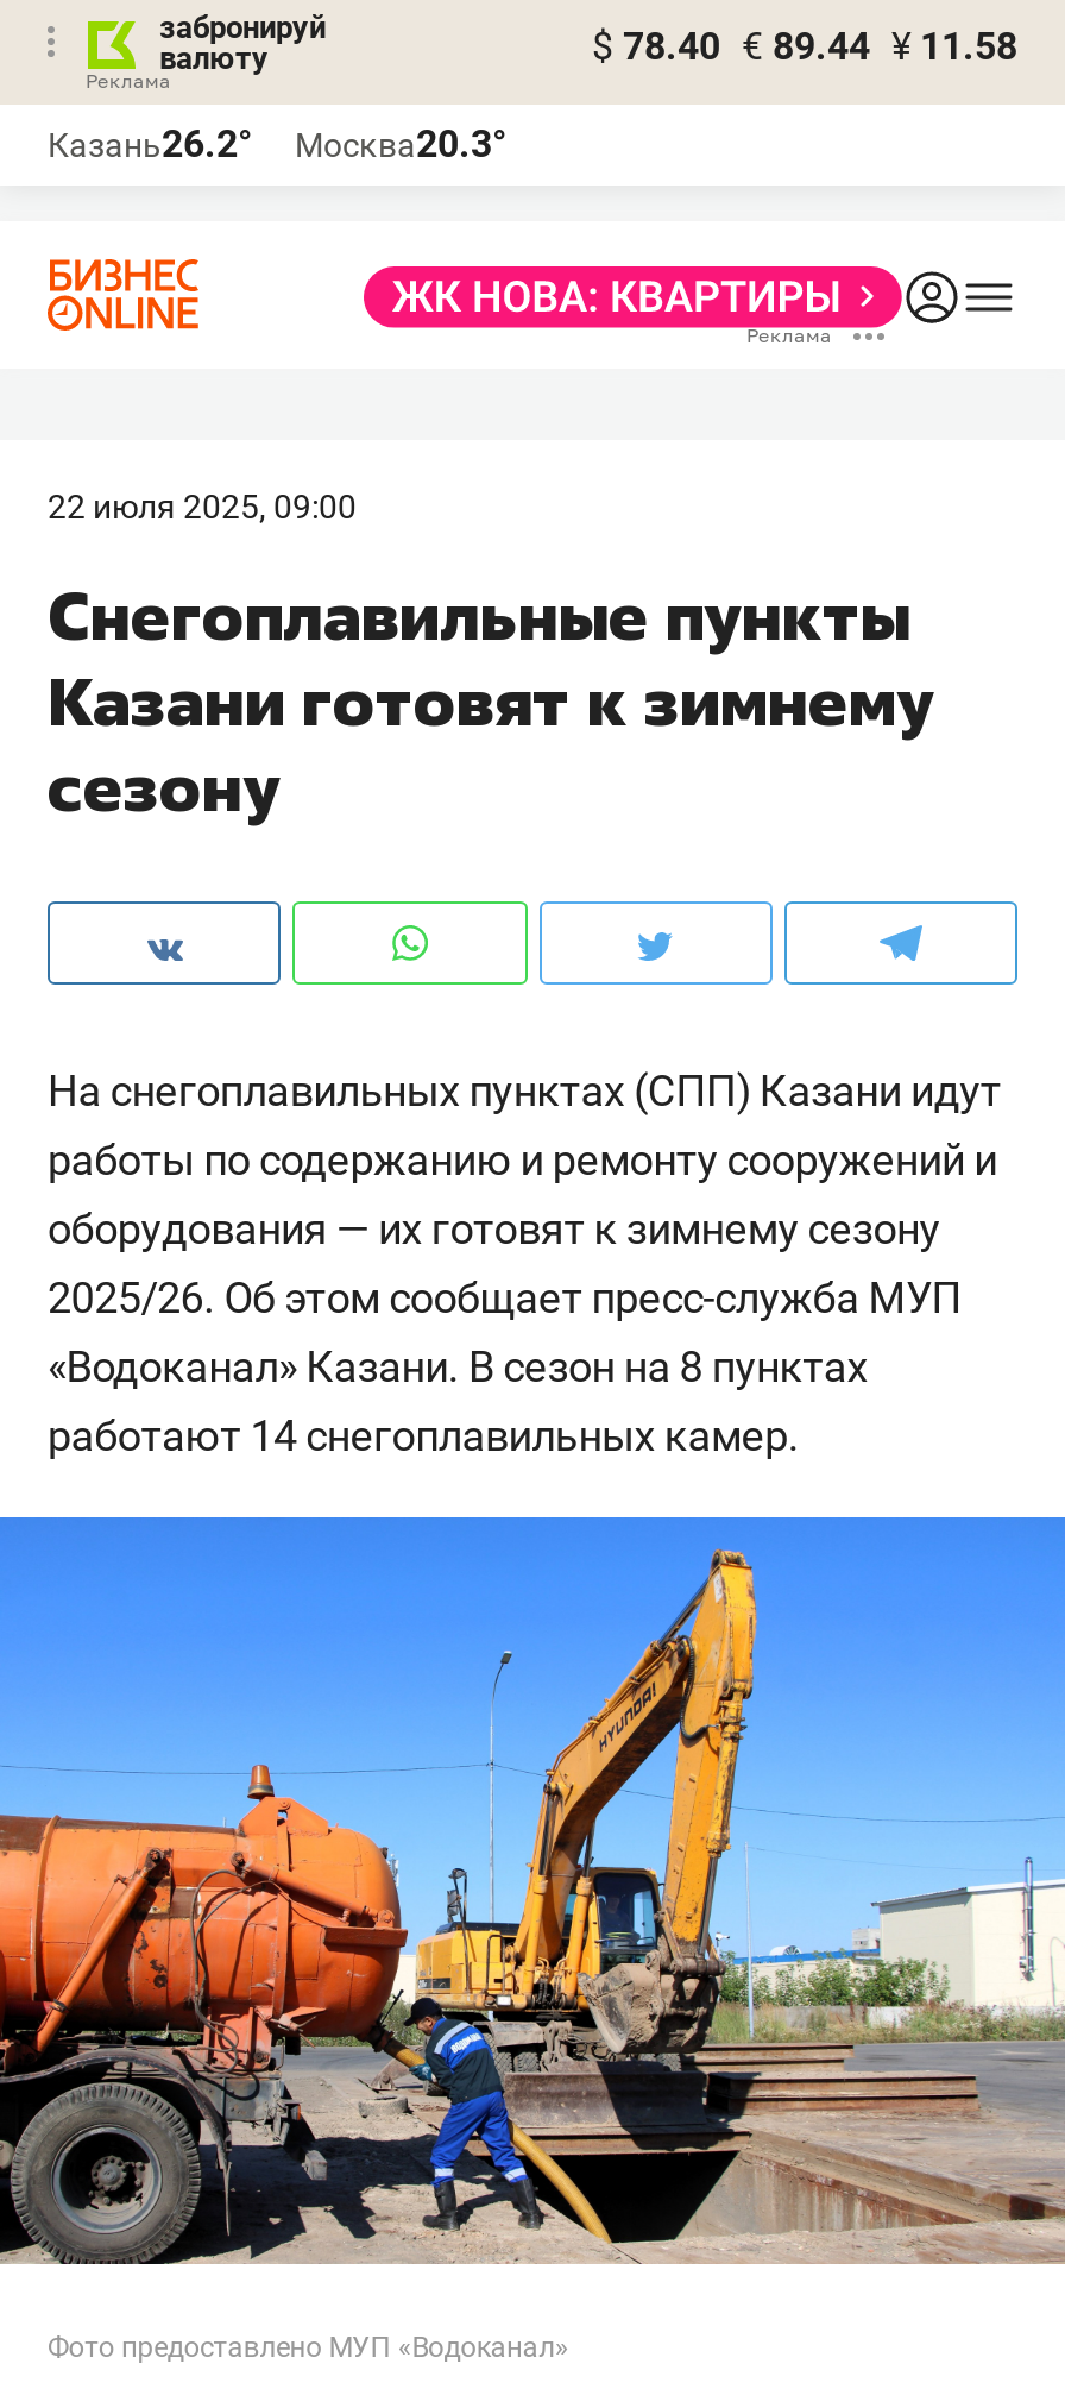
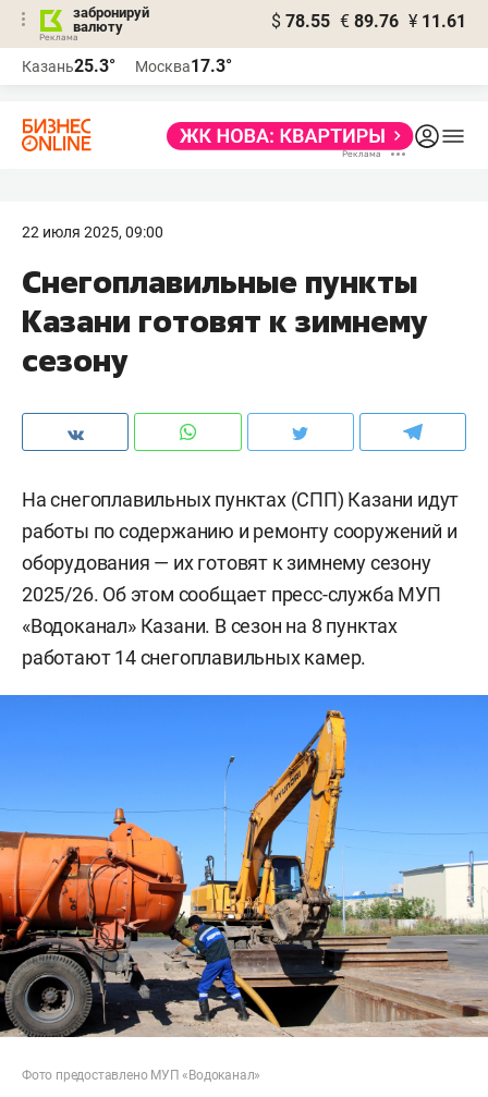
- $ 78.40 € 89.44 ¥ 11.58
+ $ 78.55 € 89.76 ¥ 11.61

- Казань26.2°
+ Казань25.3°

- Москва20.3°
+ Москва17.3°
